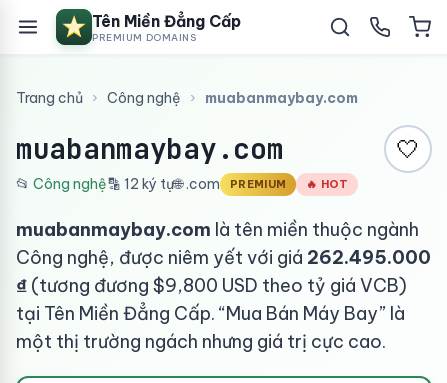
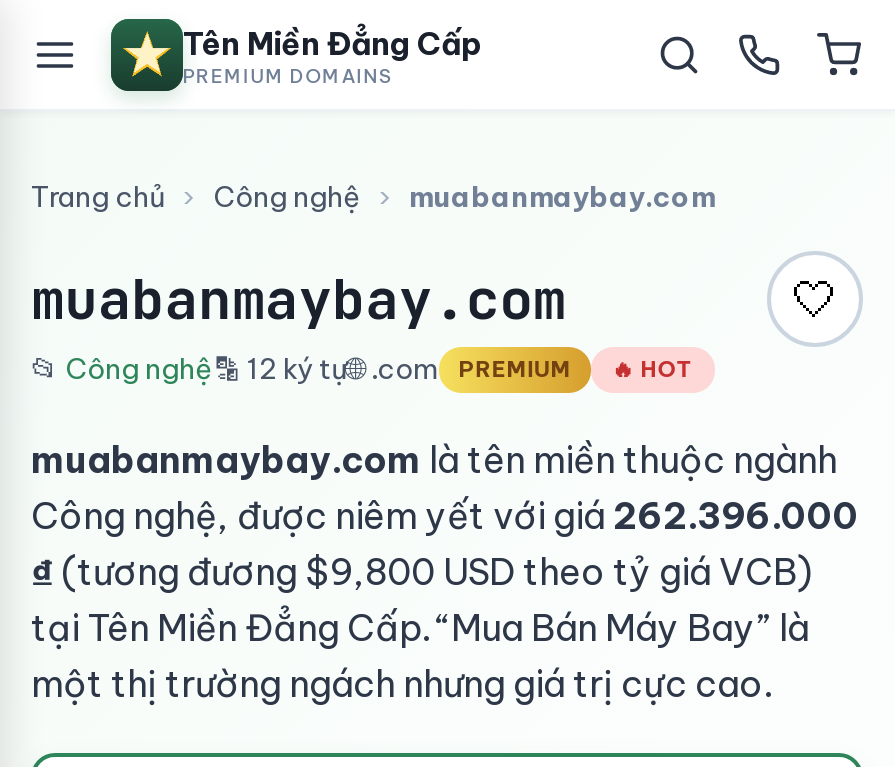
- Công nghệ, được niêm yết với giá 262.495.000
+ Công nghệ, được niêm yết với giá 262.396.000
